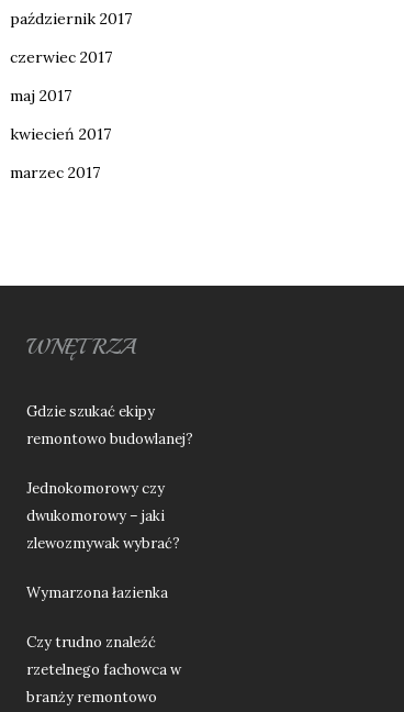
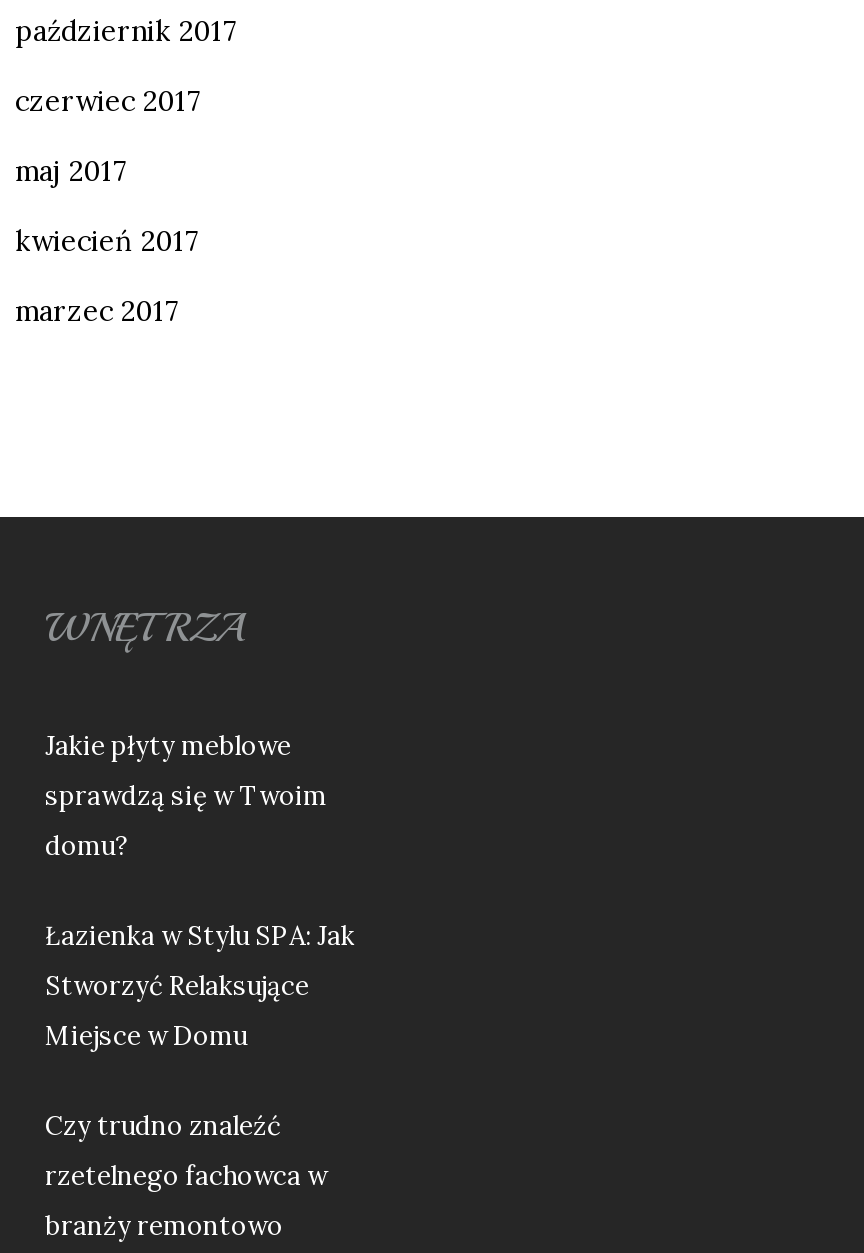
- Gdzie szukać ekipy
+ Jakie płyty meblowe

- remontowo budowlanej?
+ sprawdzą się w Twoim

- Jednokomorowy czy
+ domu?

- dwukomorowy – jaki
+ Łazienka w Stylu SPA: Jak

- zlewozmywak wybrać?
+ Stworzyć Relaksujące

- Wymarzona łazienka
+ Miejsce w Domu
